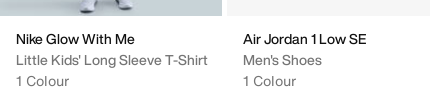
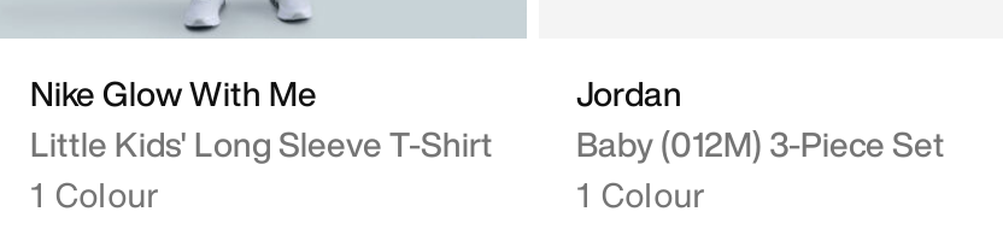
- Air Jordan 1 Low SE
- Men's Shoes
+ Jordan
+ Baby (012M) 3-Piece Set
